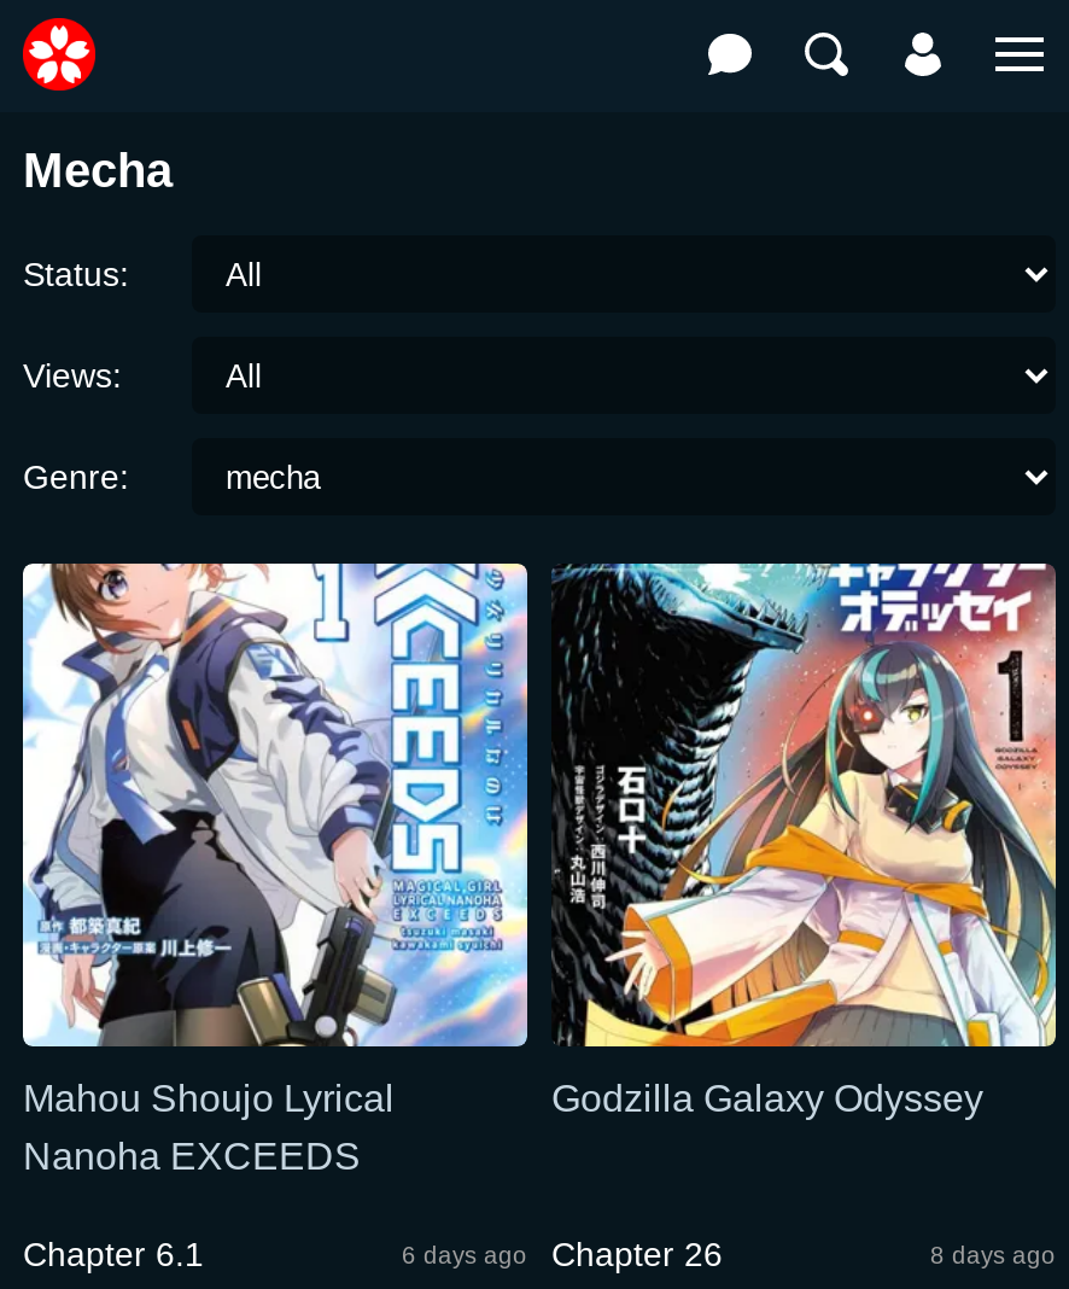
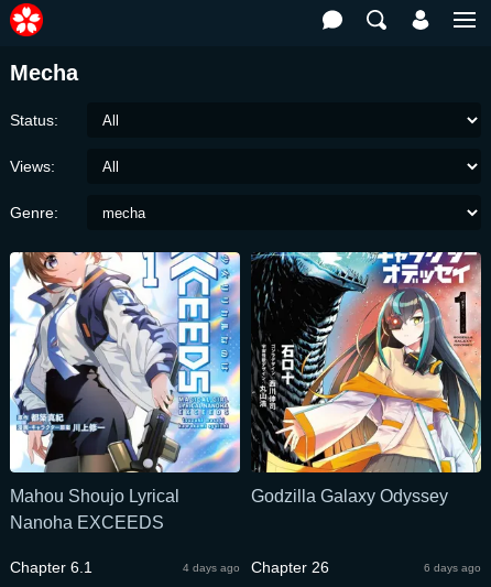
- 6 days ago Chapter 26
+ 4 days ago Chapter 26

- 8 days ago
+ 6 days ago
